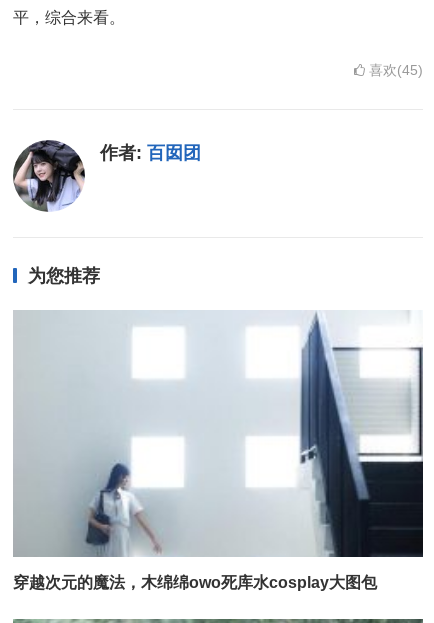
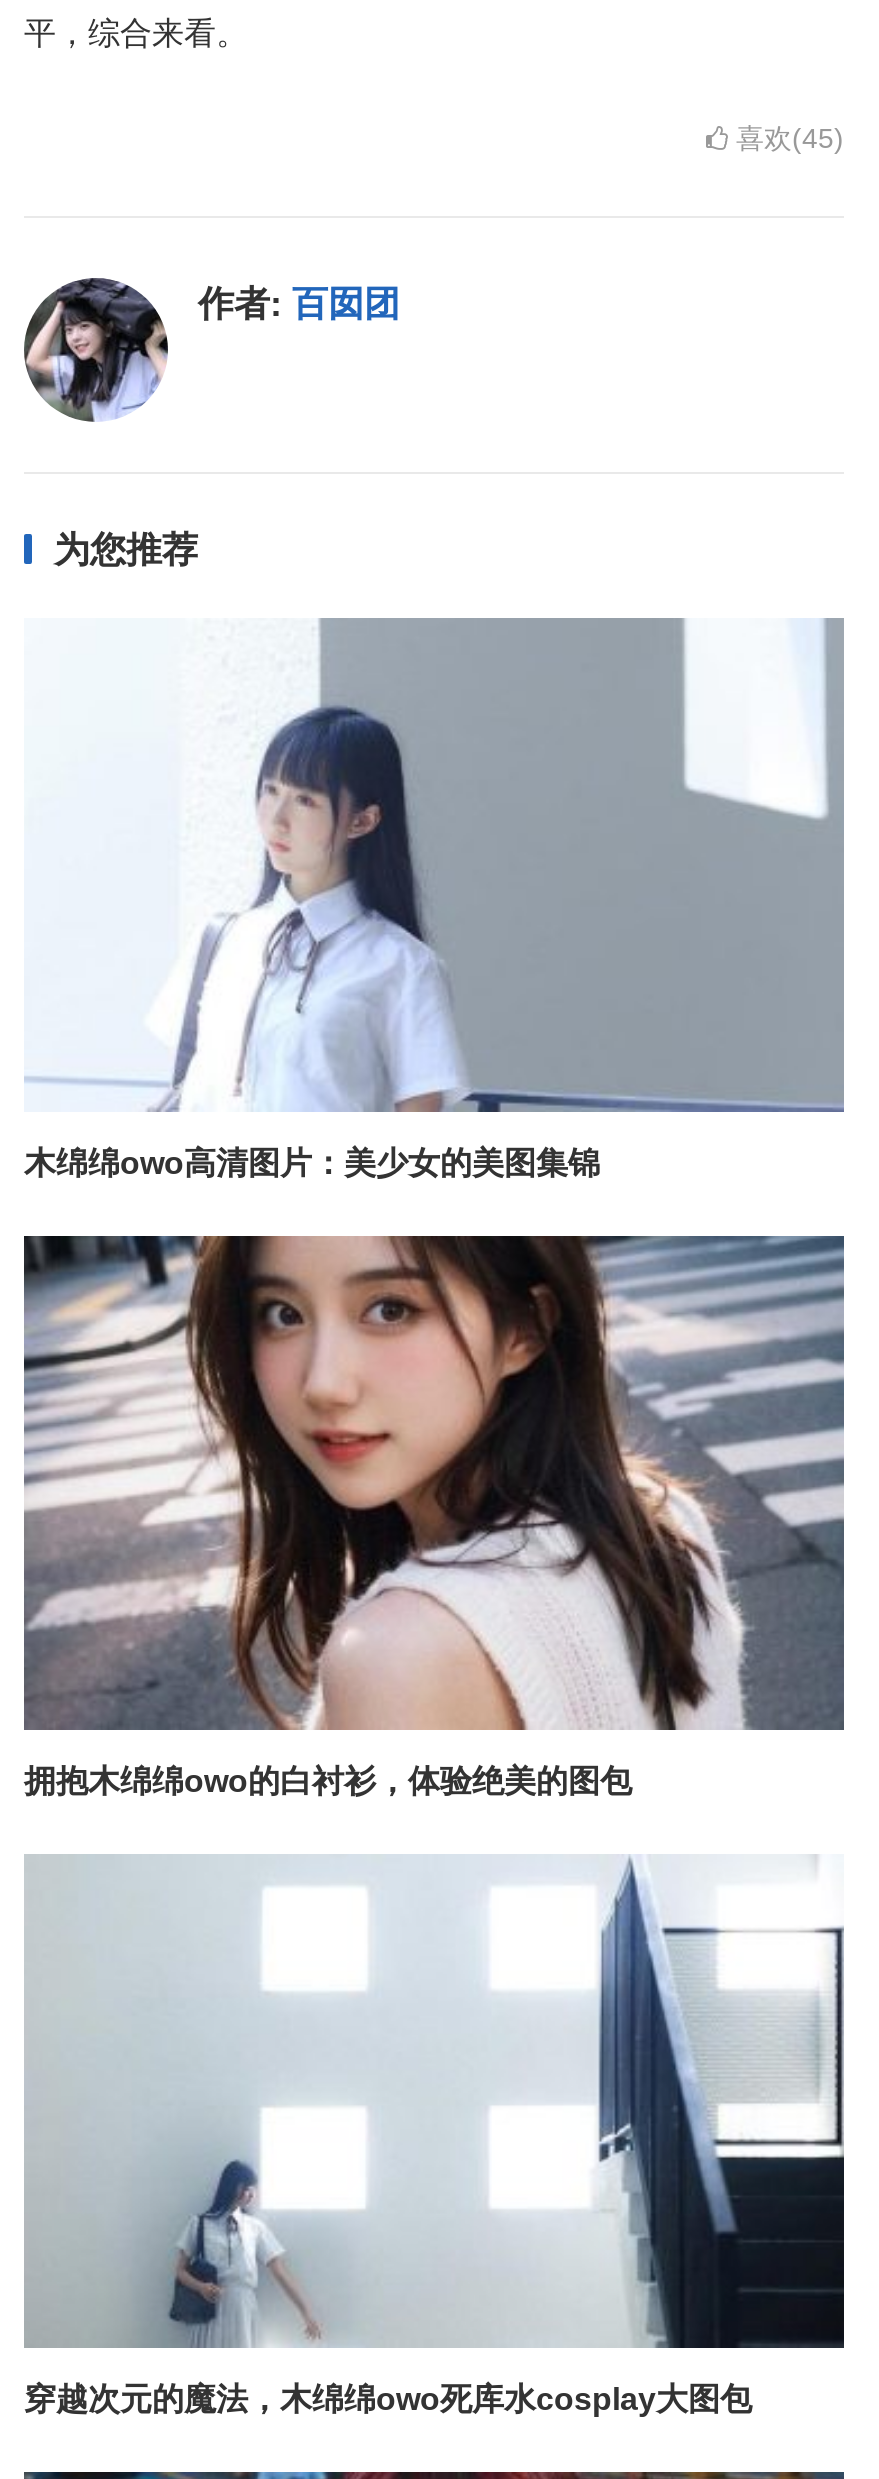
+ [image]
+ 拥抱木绵绵owo的白衬衫，体验绝美的图包

+ [image]
+ 木绵绵owo高清图片：美少女的美图集锦
